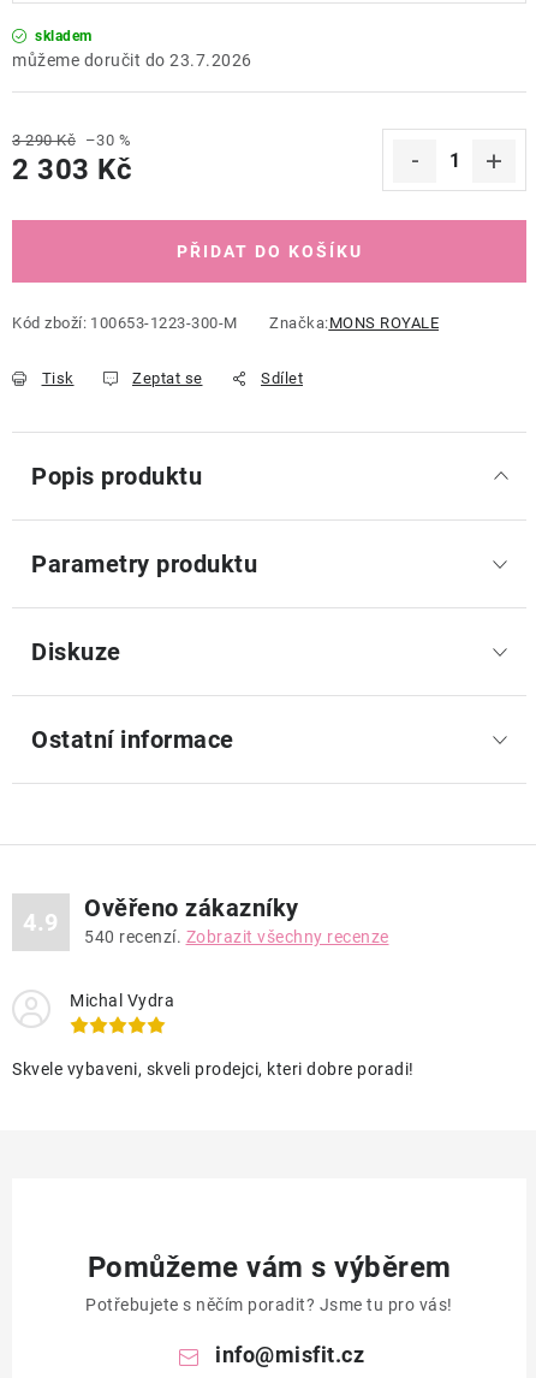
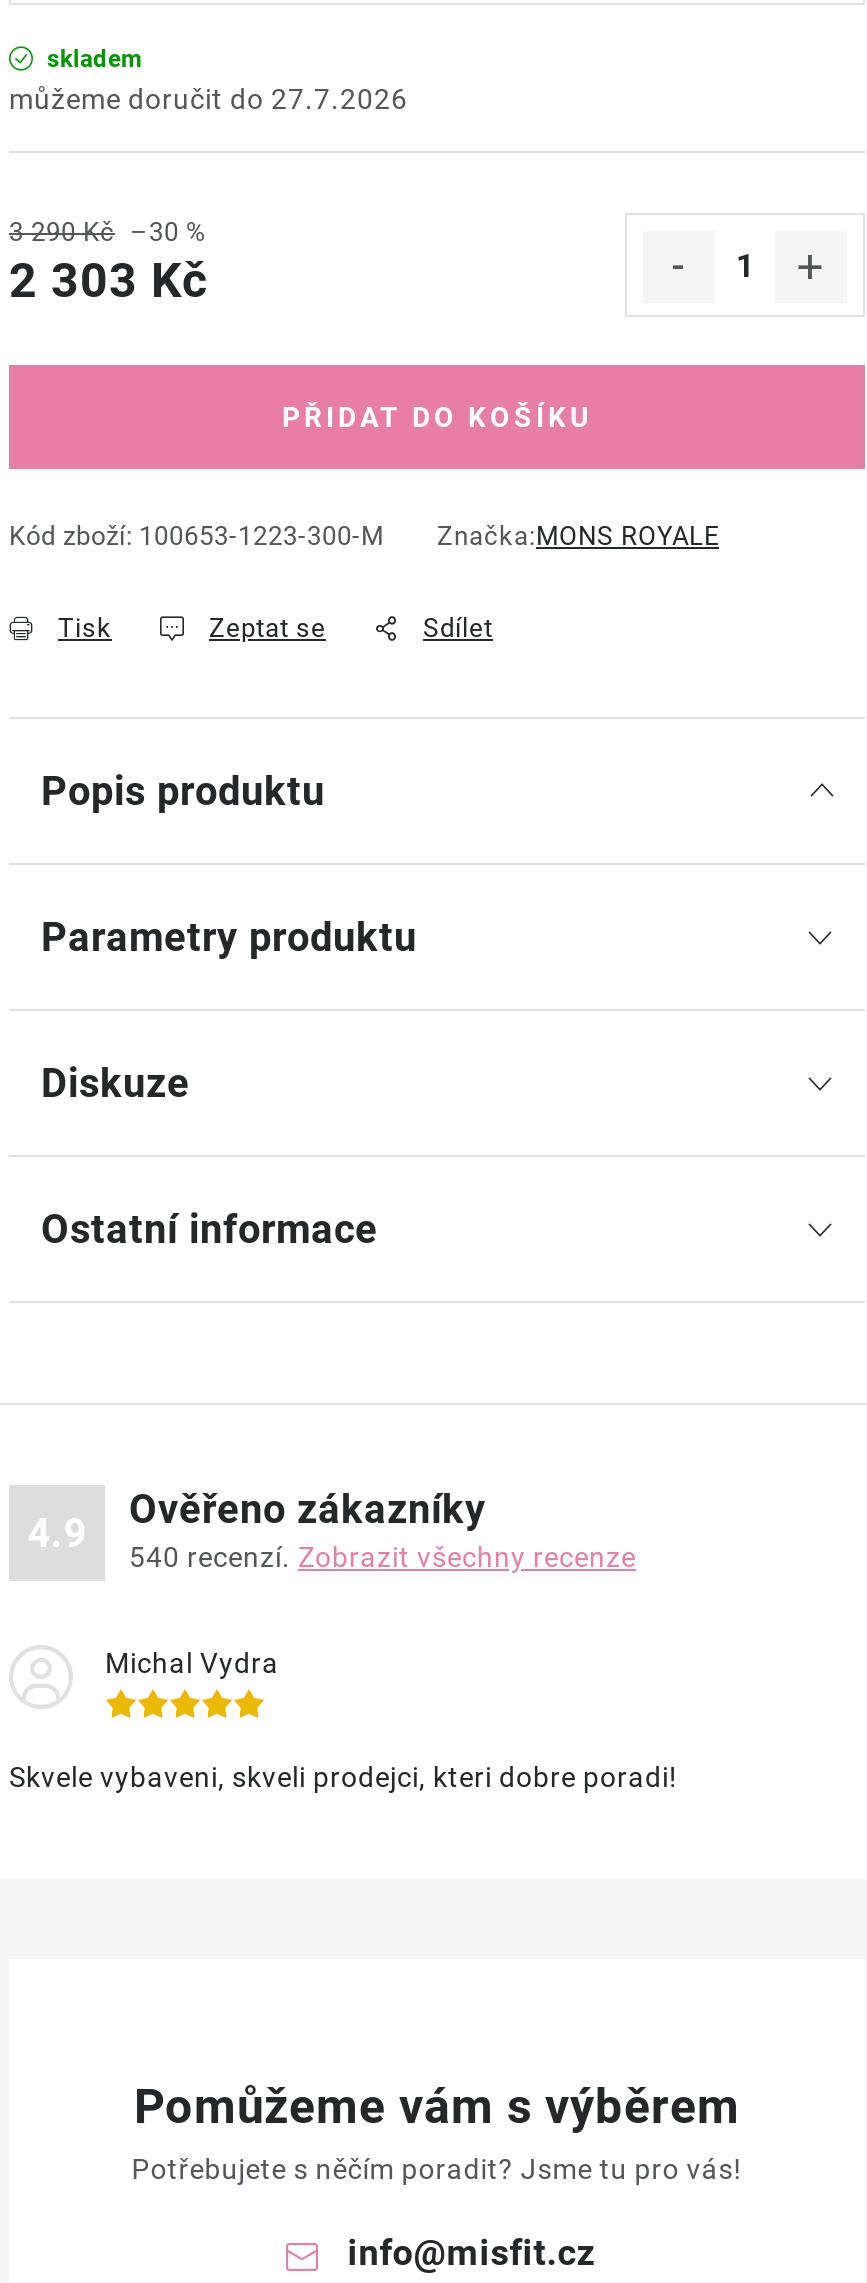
- 23.7.2026
+ 27.7.2026
